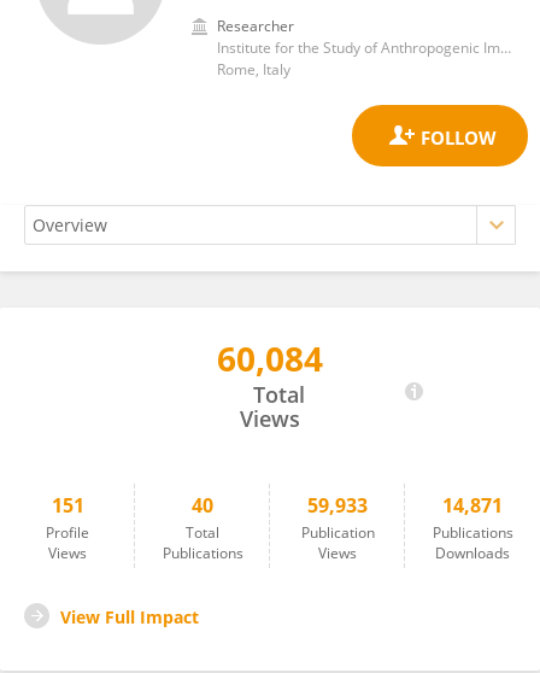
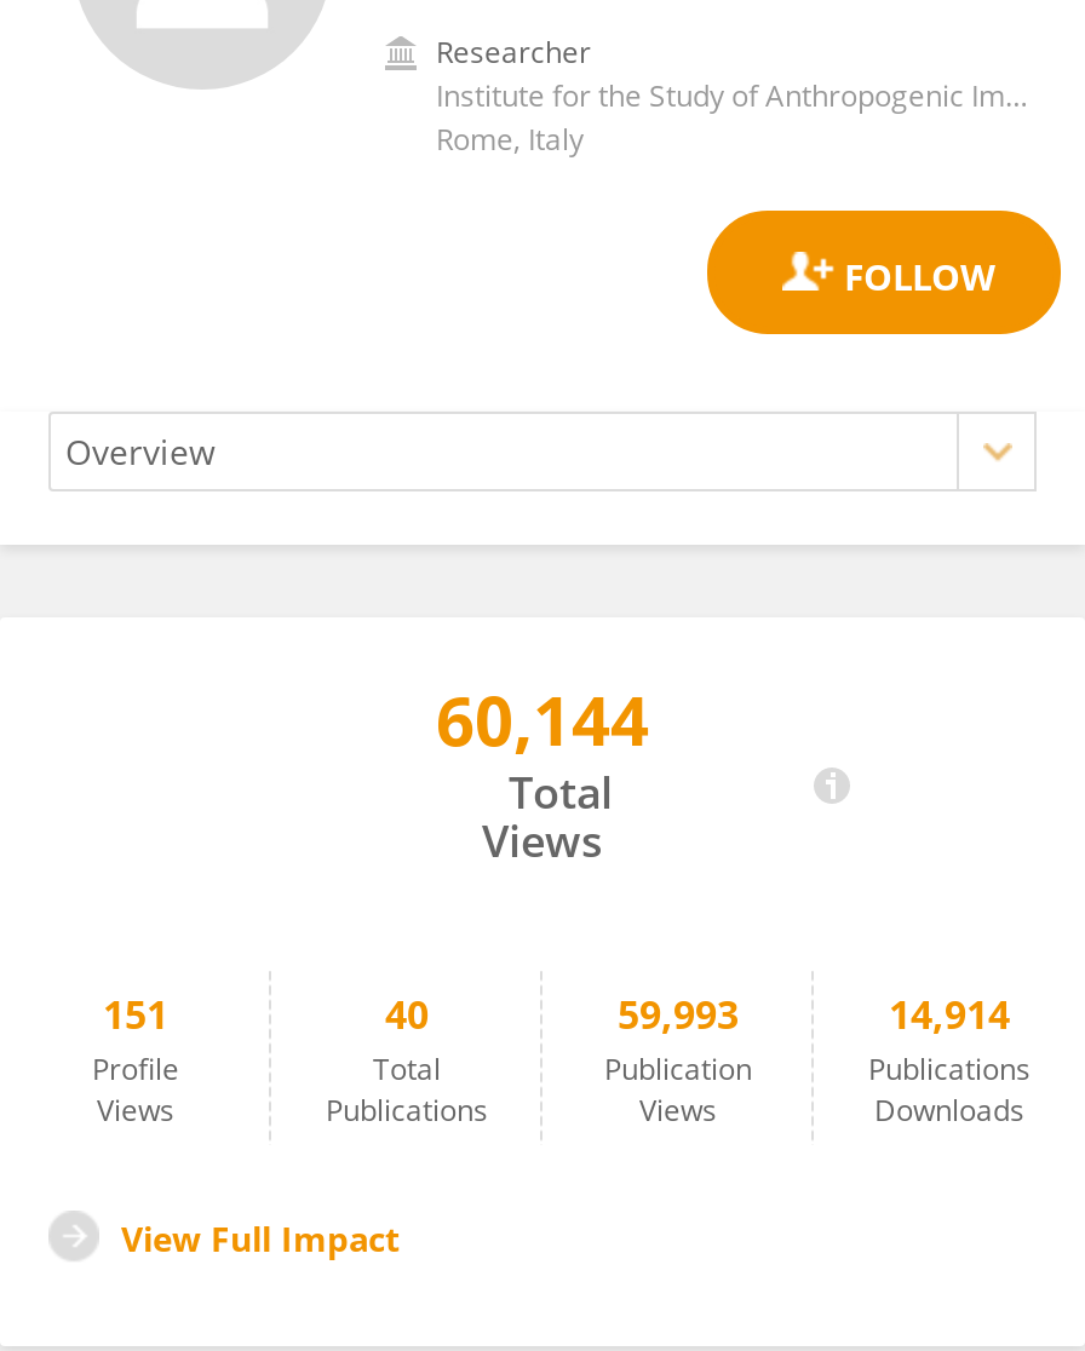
- 60,084
+ 60,144

- 59,933
+ 59,993

- 14,871
+ 14,914
